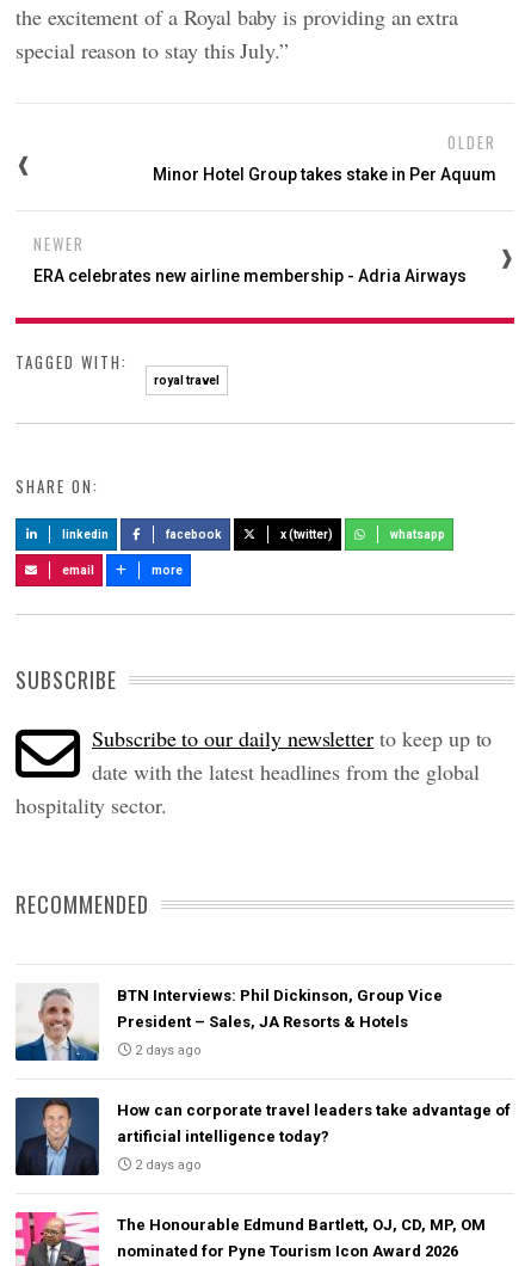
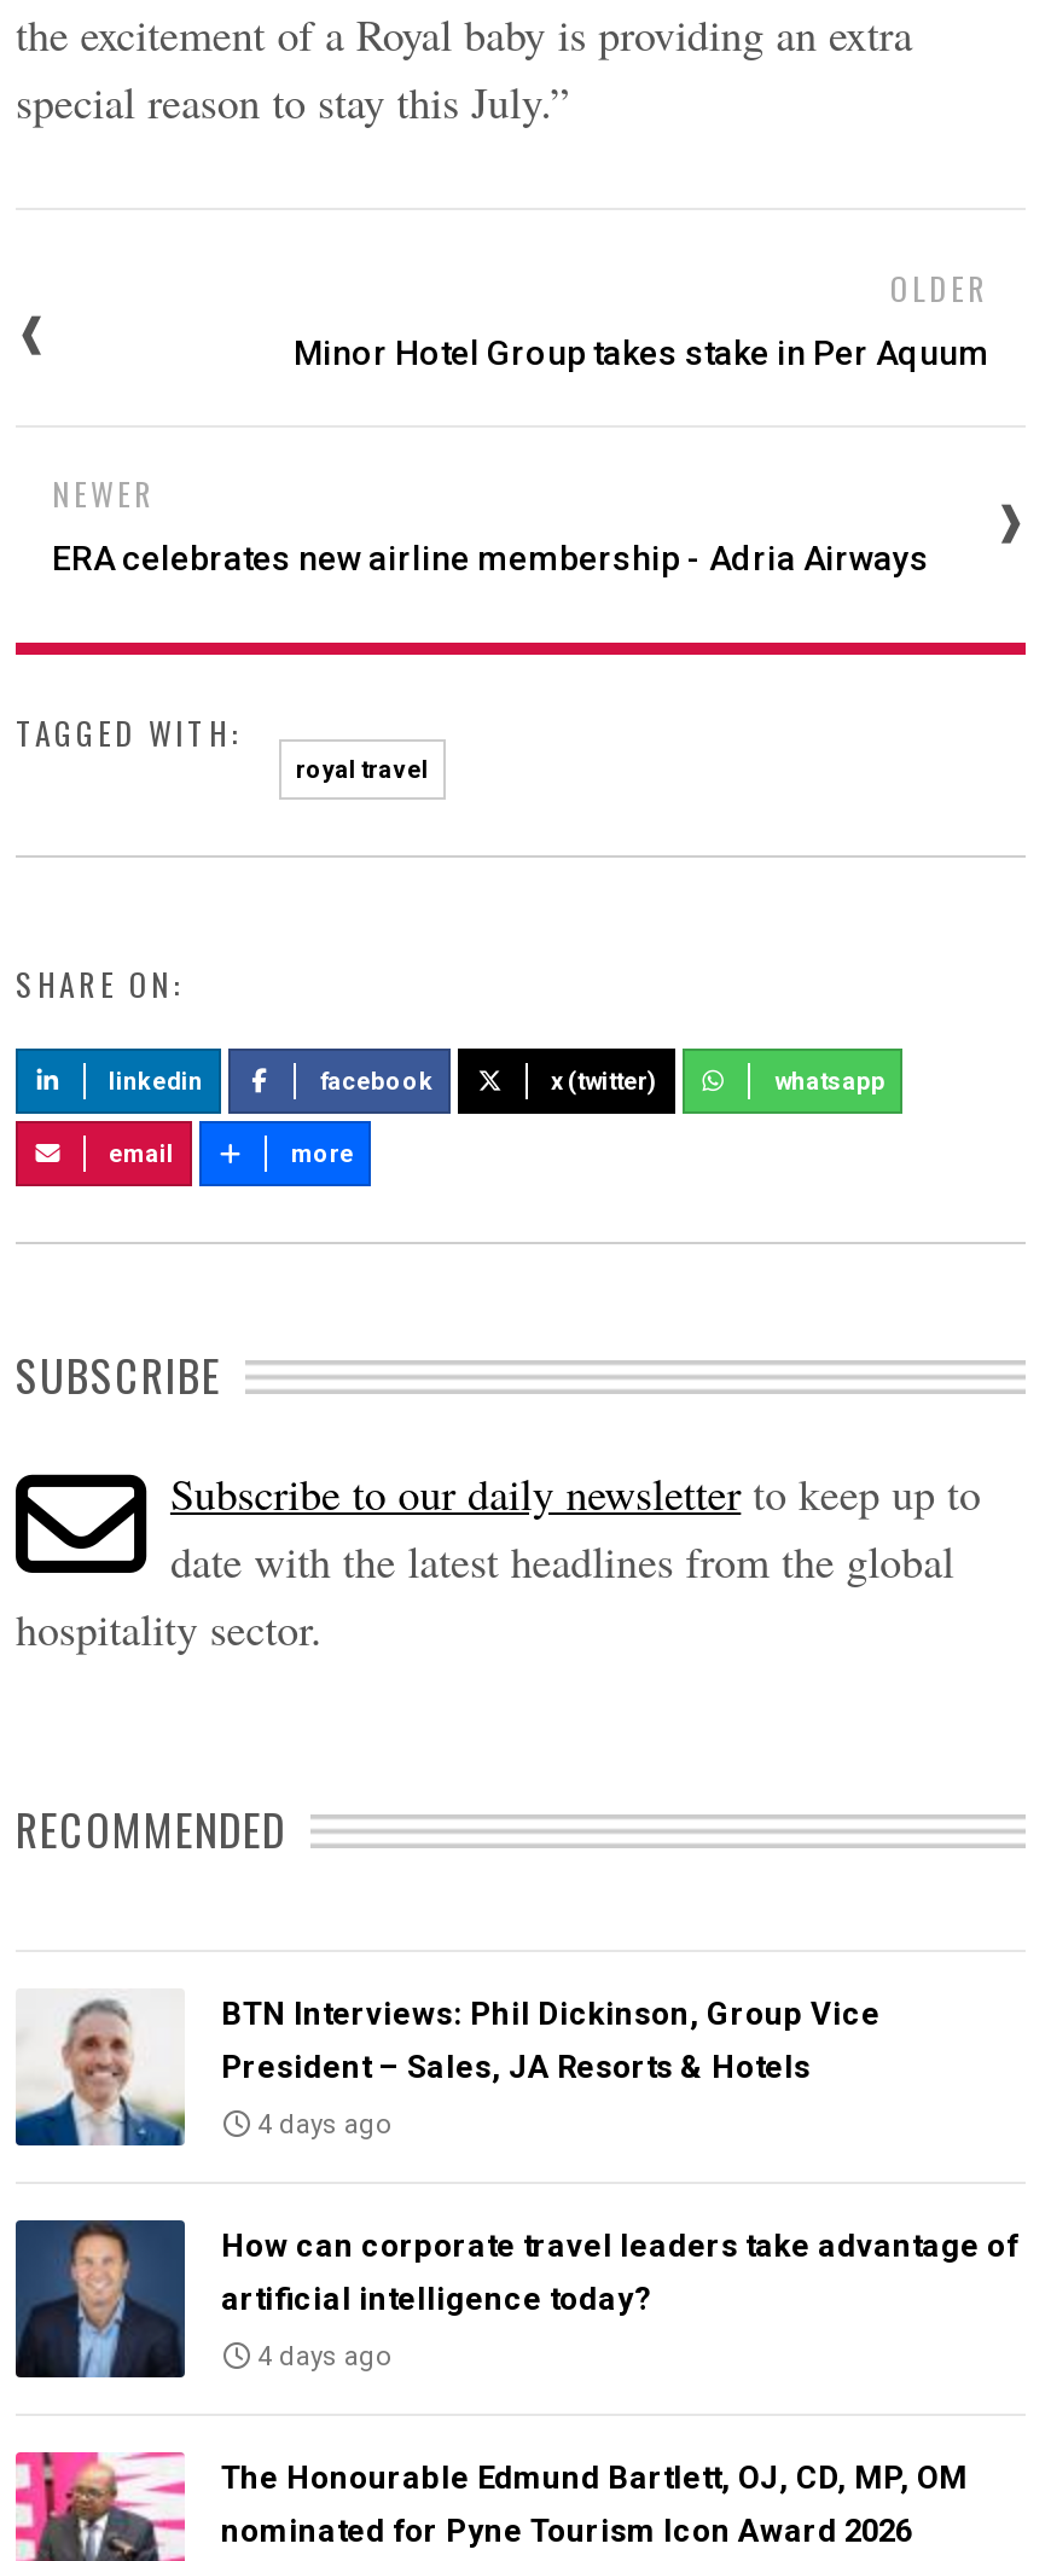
- 2 days ago
+ 4 days ago

- 2 days ago
+ 4 days ago
